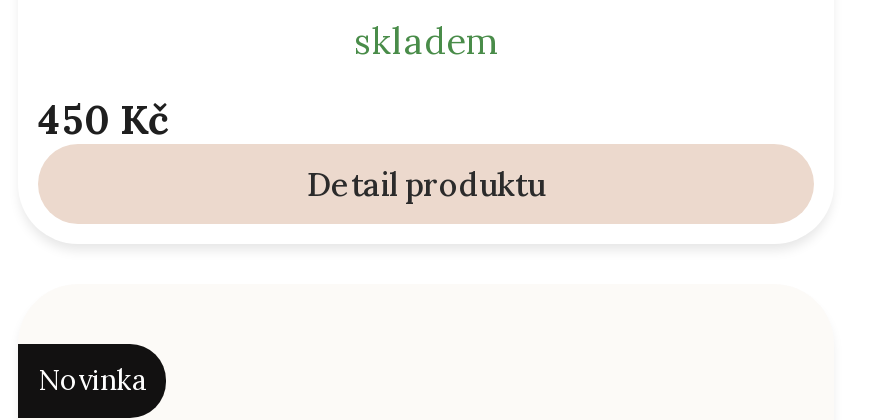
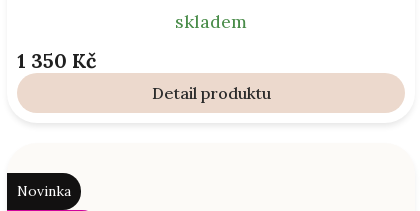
- 450 Kč
+ 1 350 Kč
